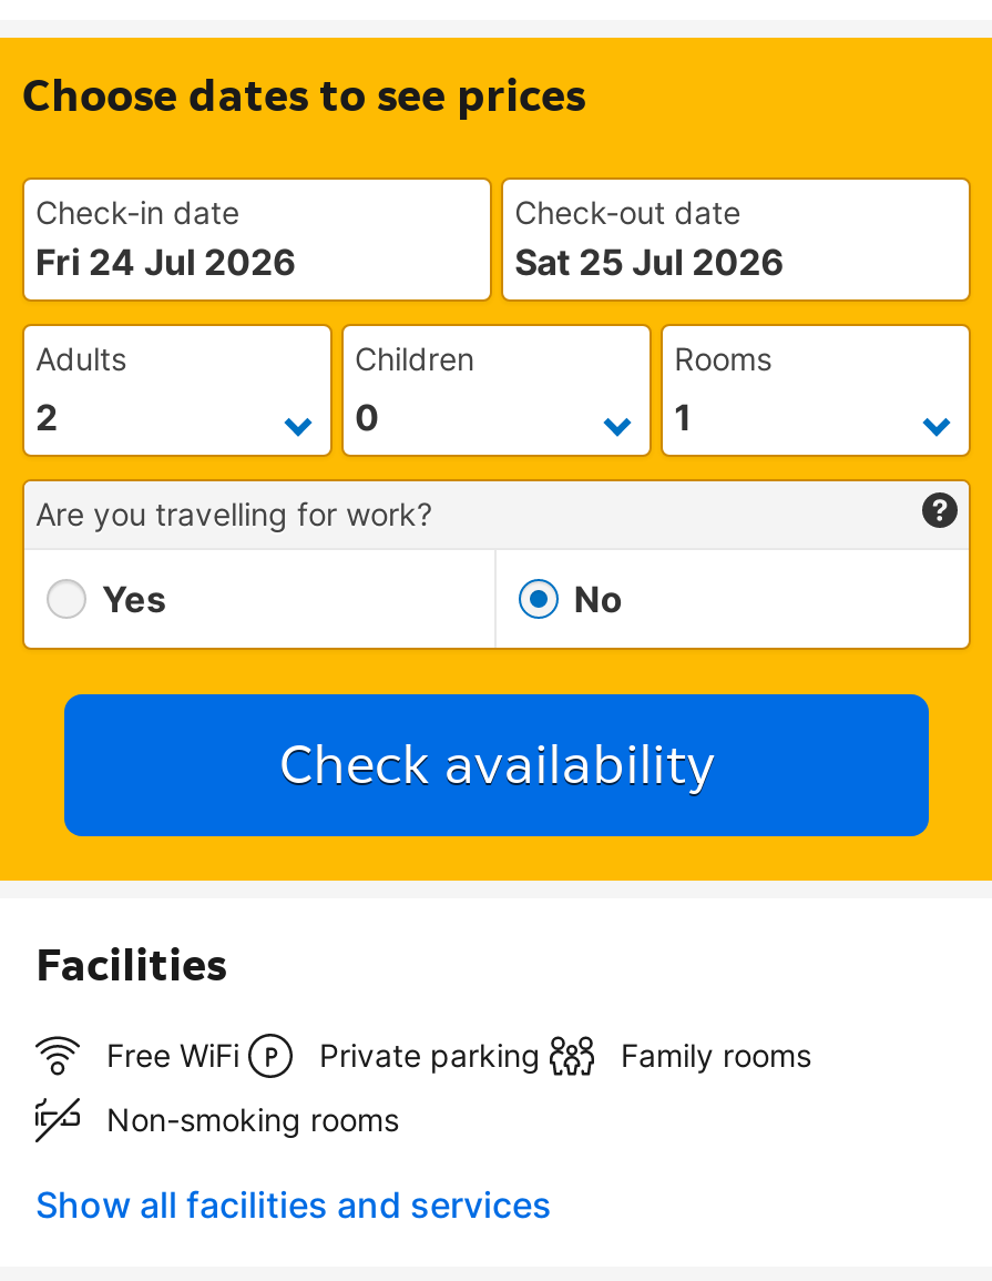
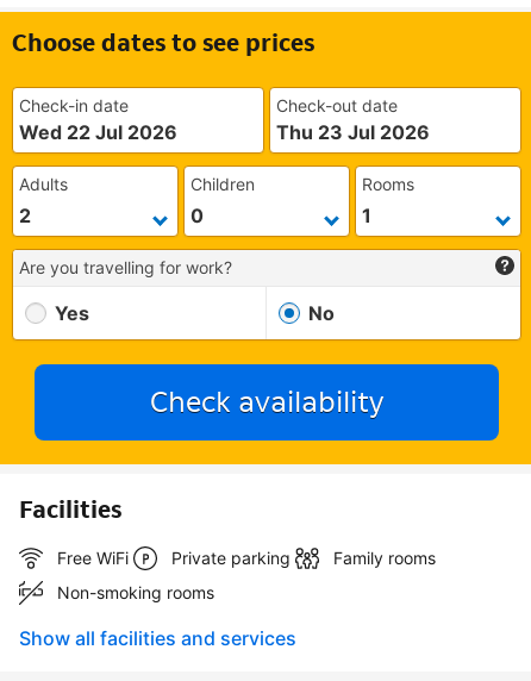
- Fri 24 Jul 2026
+ Wed 22 Jul 2026

- Sat 25 Jul 2026
+ Thu 23 Jul 2026
